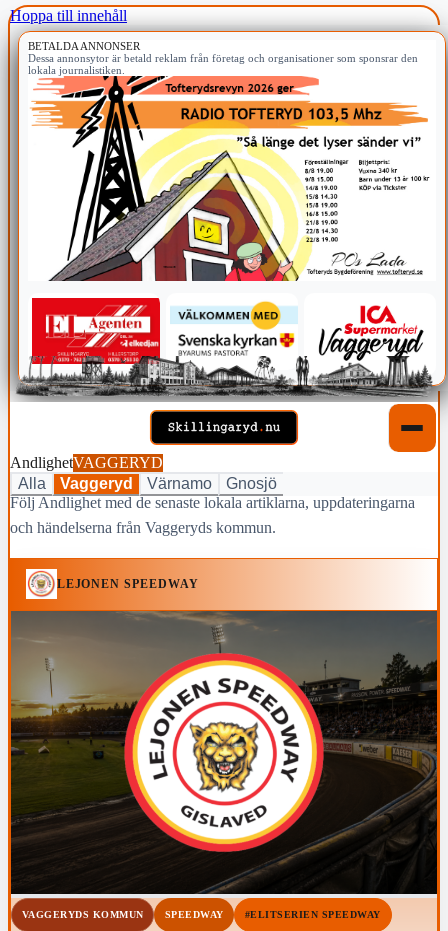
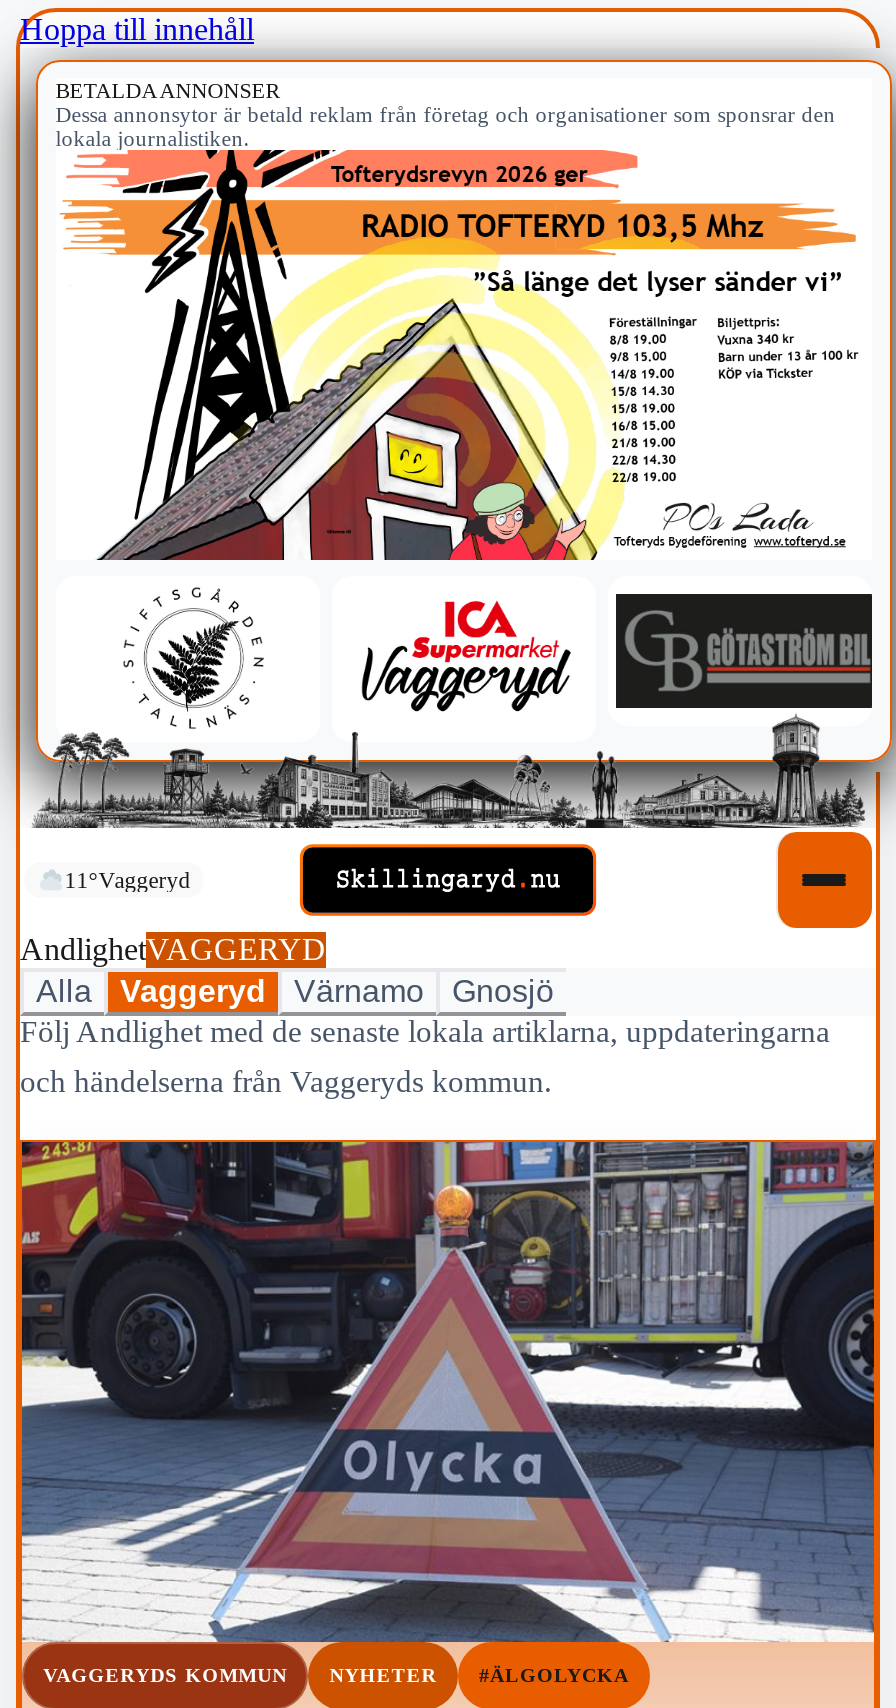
+ 11°Vaggeryd

- [image]
+ [image]

- [image]
- SPEEDWAY
- #ELITSERIEN SPEEDWAY
+ [image]
+ NYHETER
+ #ÄLGOLYCKA

- LEJONEN SPEEDWAY
